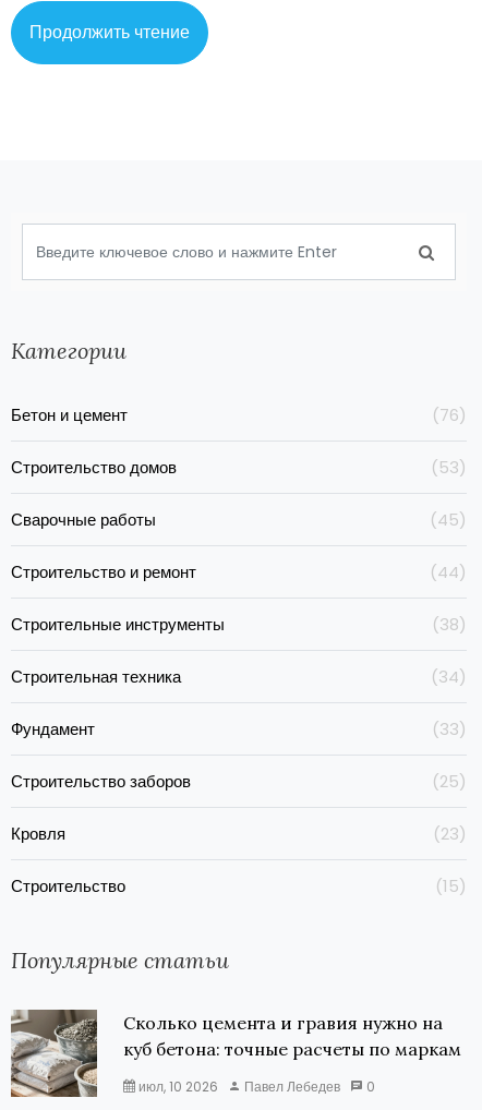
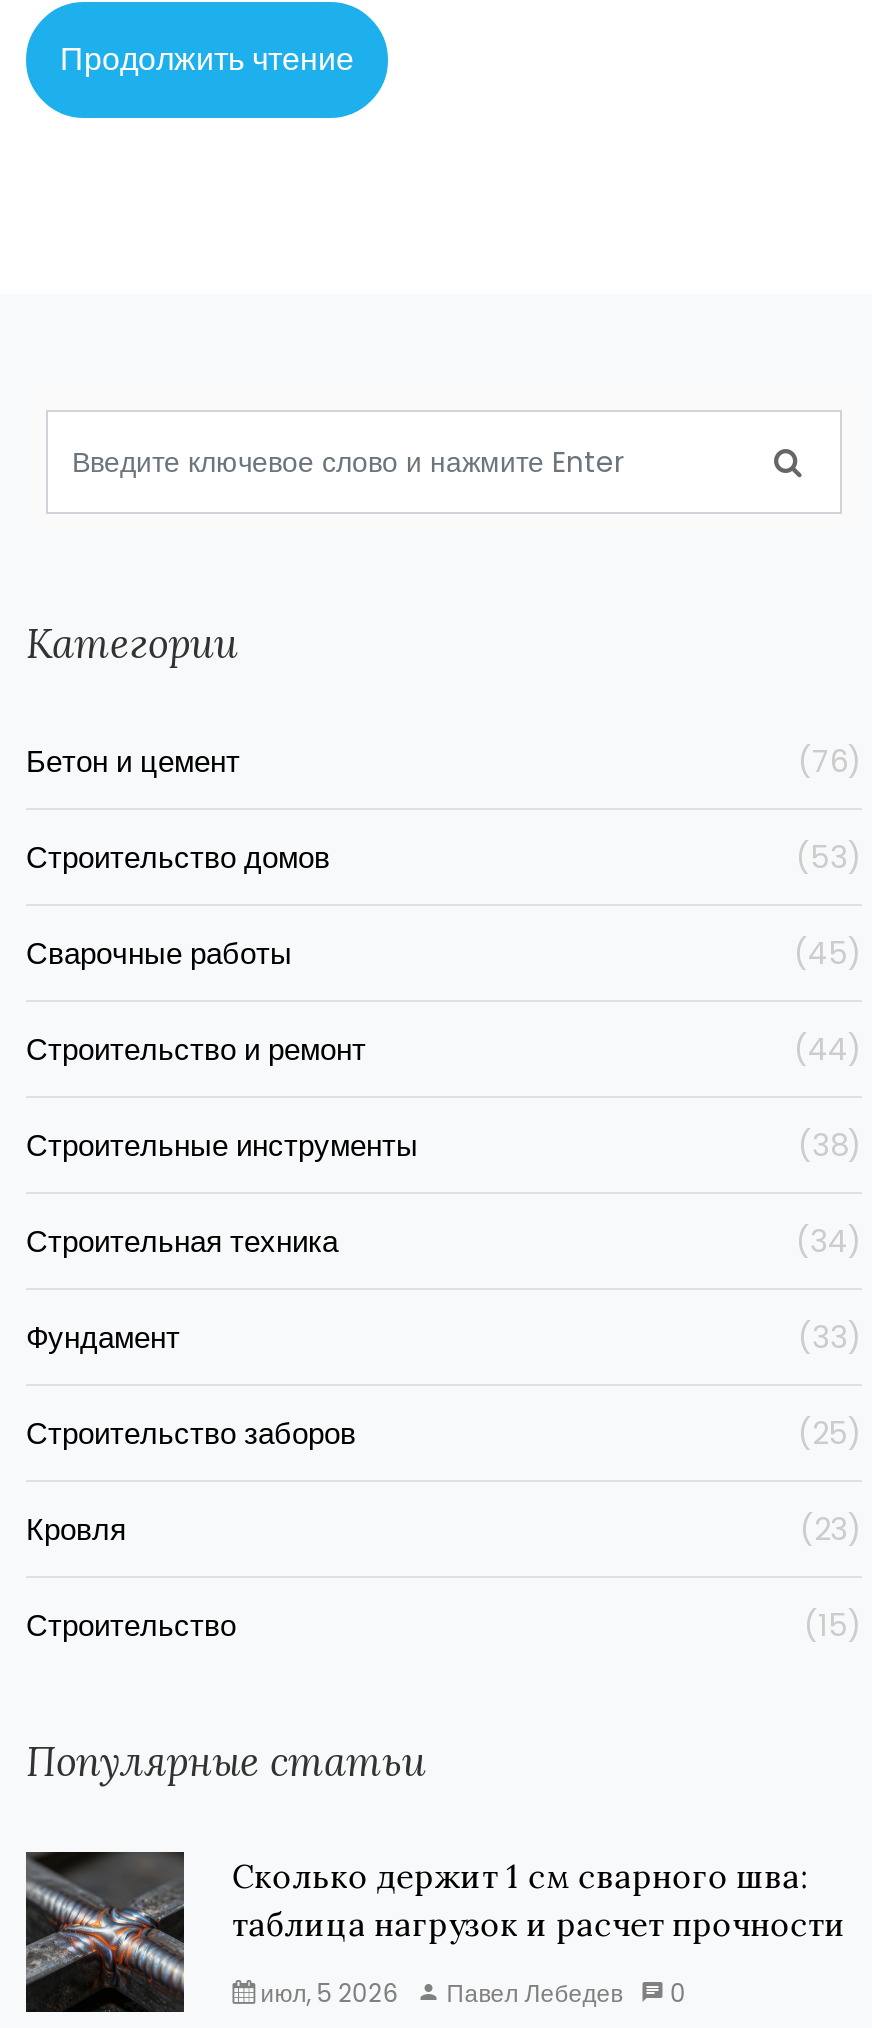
- [image]
- Сколько цемента и гравия нужно на
- куб бетона: точные расчеты по маркам
+ [image]
+ Сколько держит 1 см сварного шва:
+ таблица нагрузок и расчет прочности

- июл, 10 2026 Павел Лебедев 0
+ июл, 5 2026 Павел Лебедев 0
